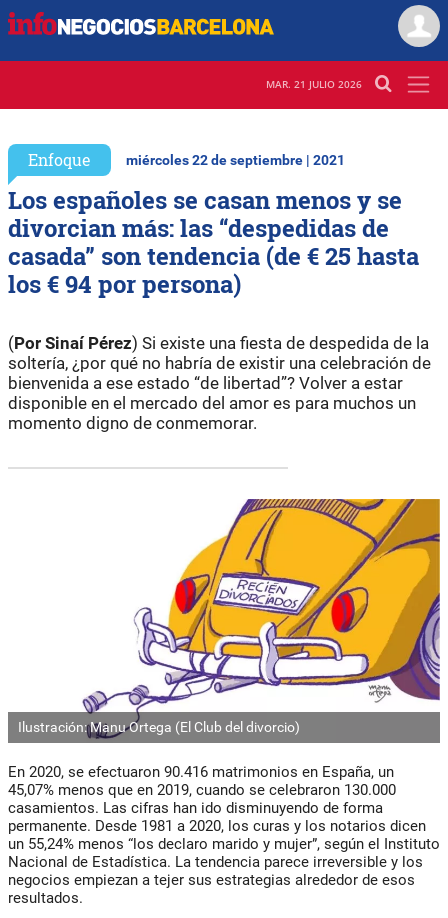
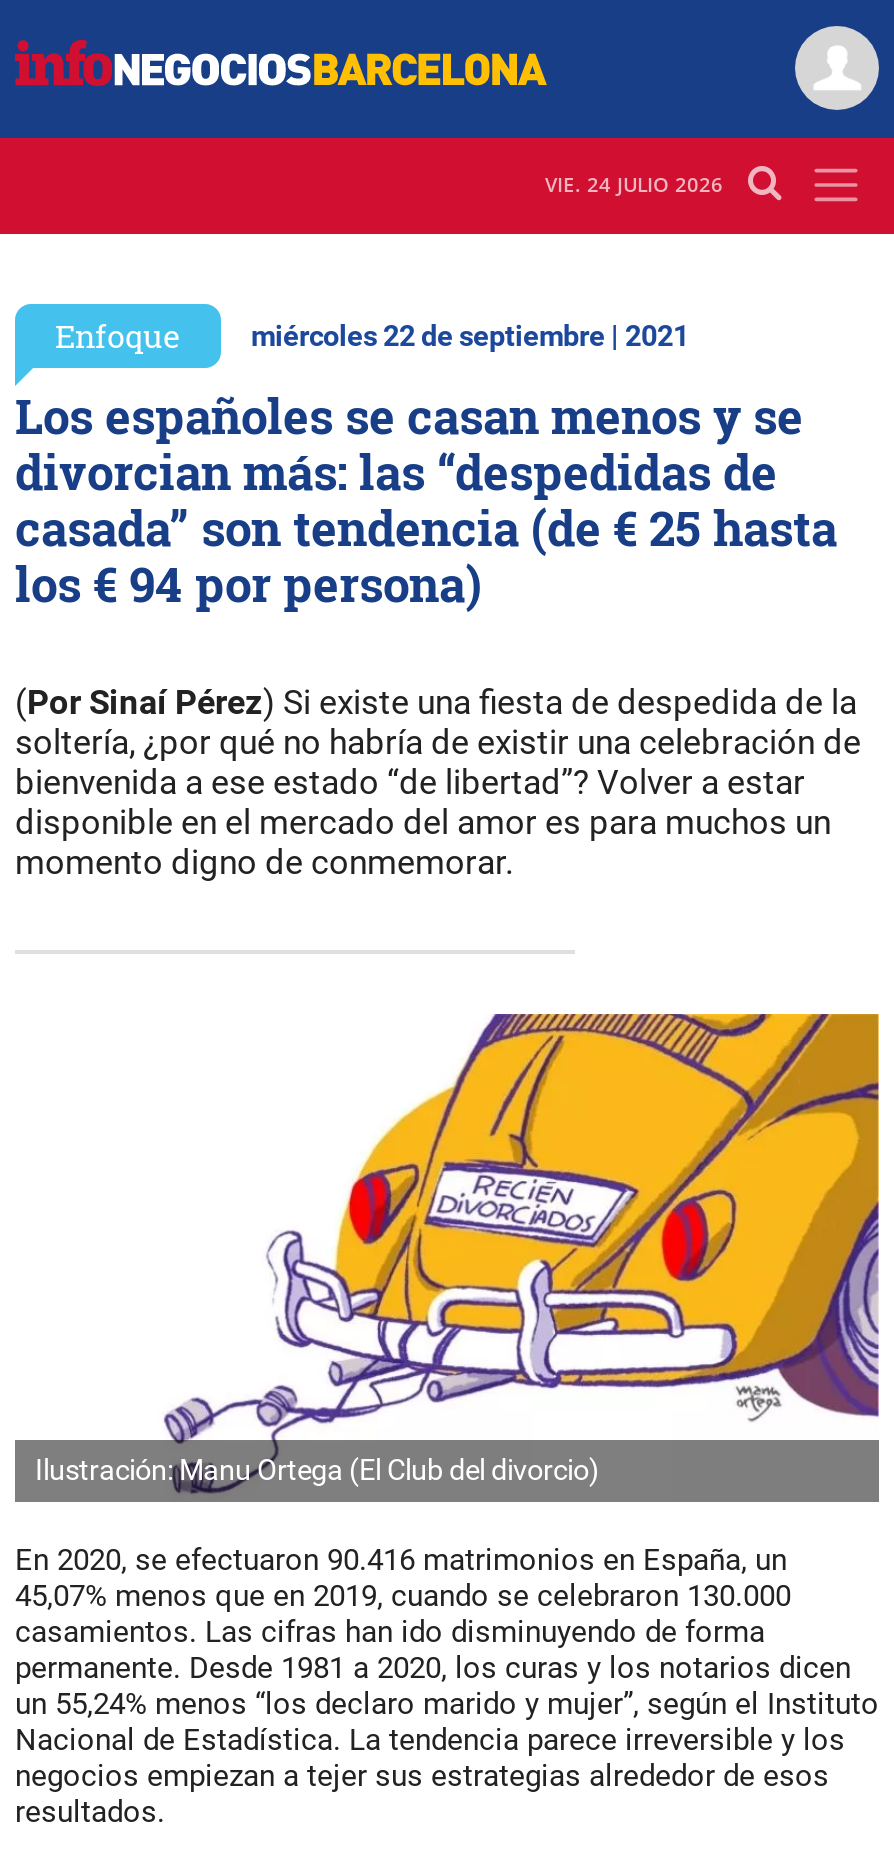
- MAR. 21 JULIO 2026
+ VIE. 24 JULIO 2026
